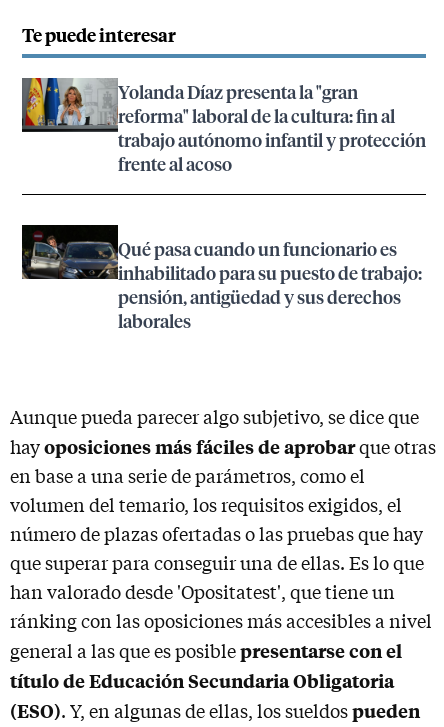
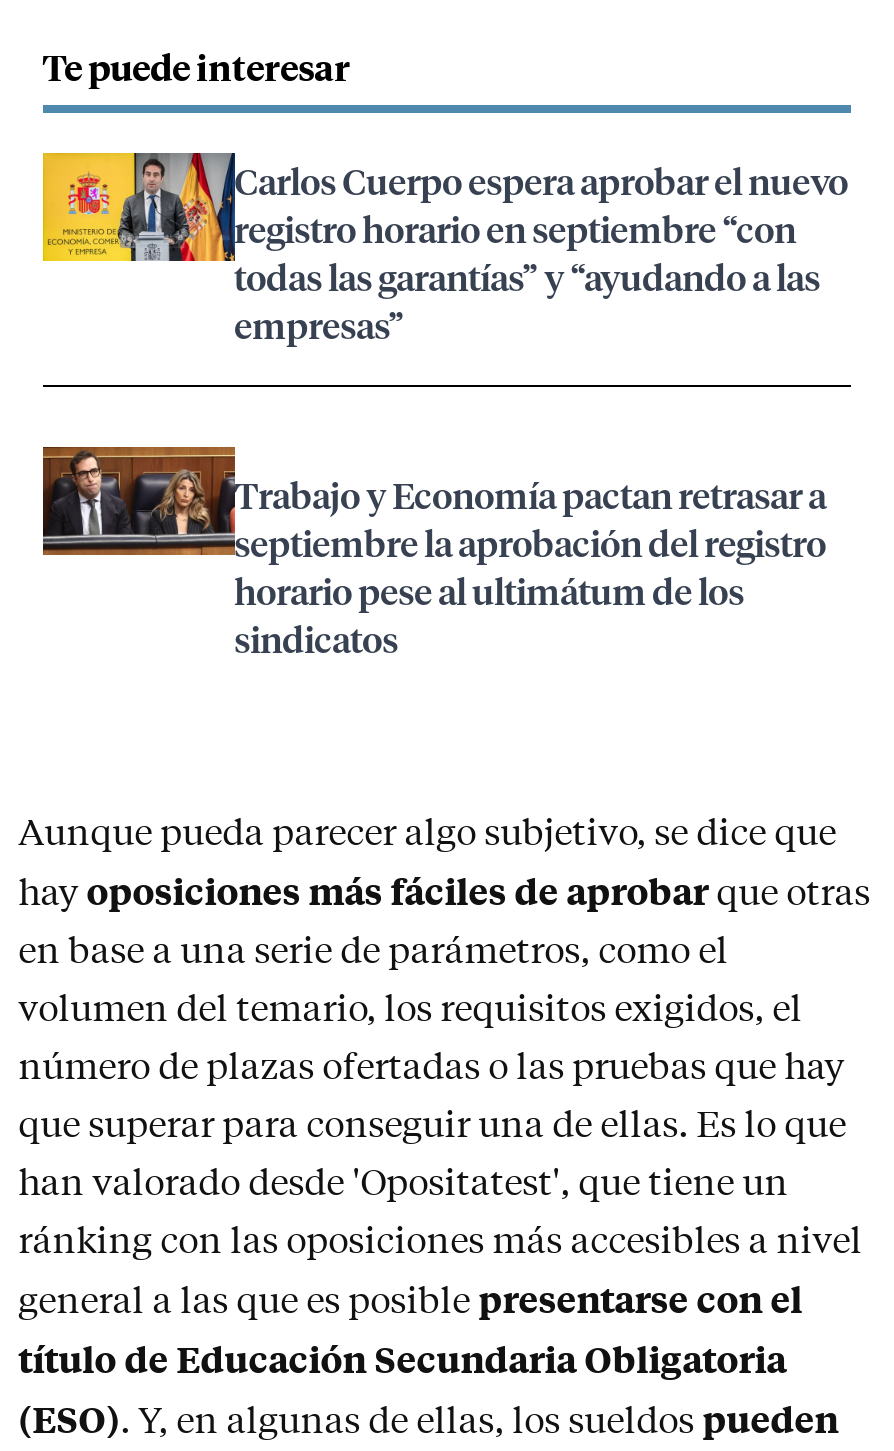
- [image]
- Yolanda Díaz presenta la "gran
- reforma" laboral de la cultura: fin al
- trabajo autónomo infantil y protección
- frente al acoso
+ [image]
+ Carlos Cuerpo espera aprobar el nuevo
+ registro horario en septiembre “con
+ todas las garantías” y “ayudando a las
+ empresas”

- [image]
- Qué pasa cuando un funcionario es
- inhabilitado para su puesto de trabajo:
- pensión, antigüedad y sus derechos
- laborales
+ [image]
+ Trabajo y Economía pactan retrasar a
+ septiembre la aprobación del registro
+ horario pese al ultimátum de los
+ sindicatos
